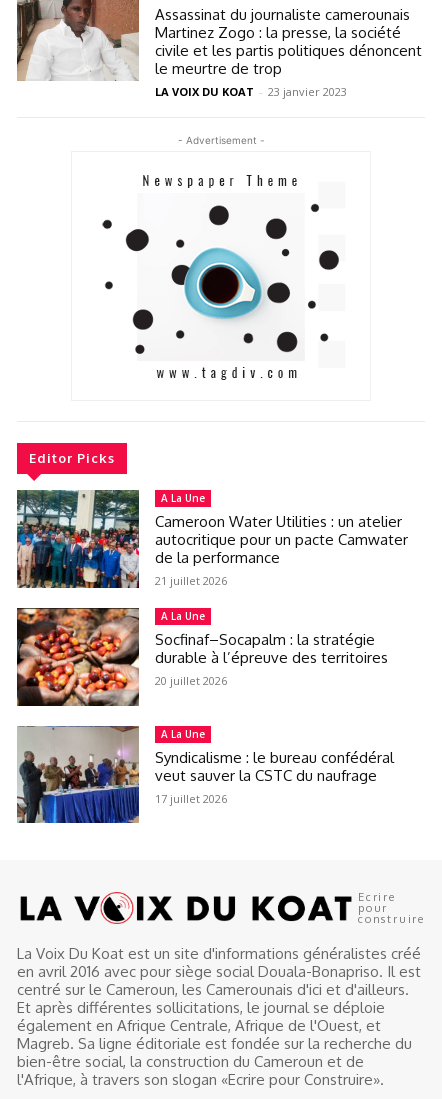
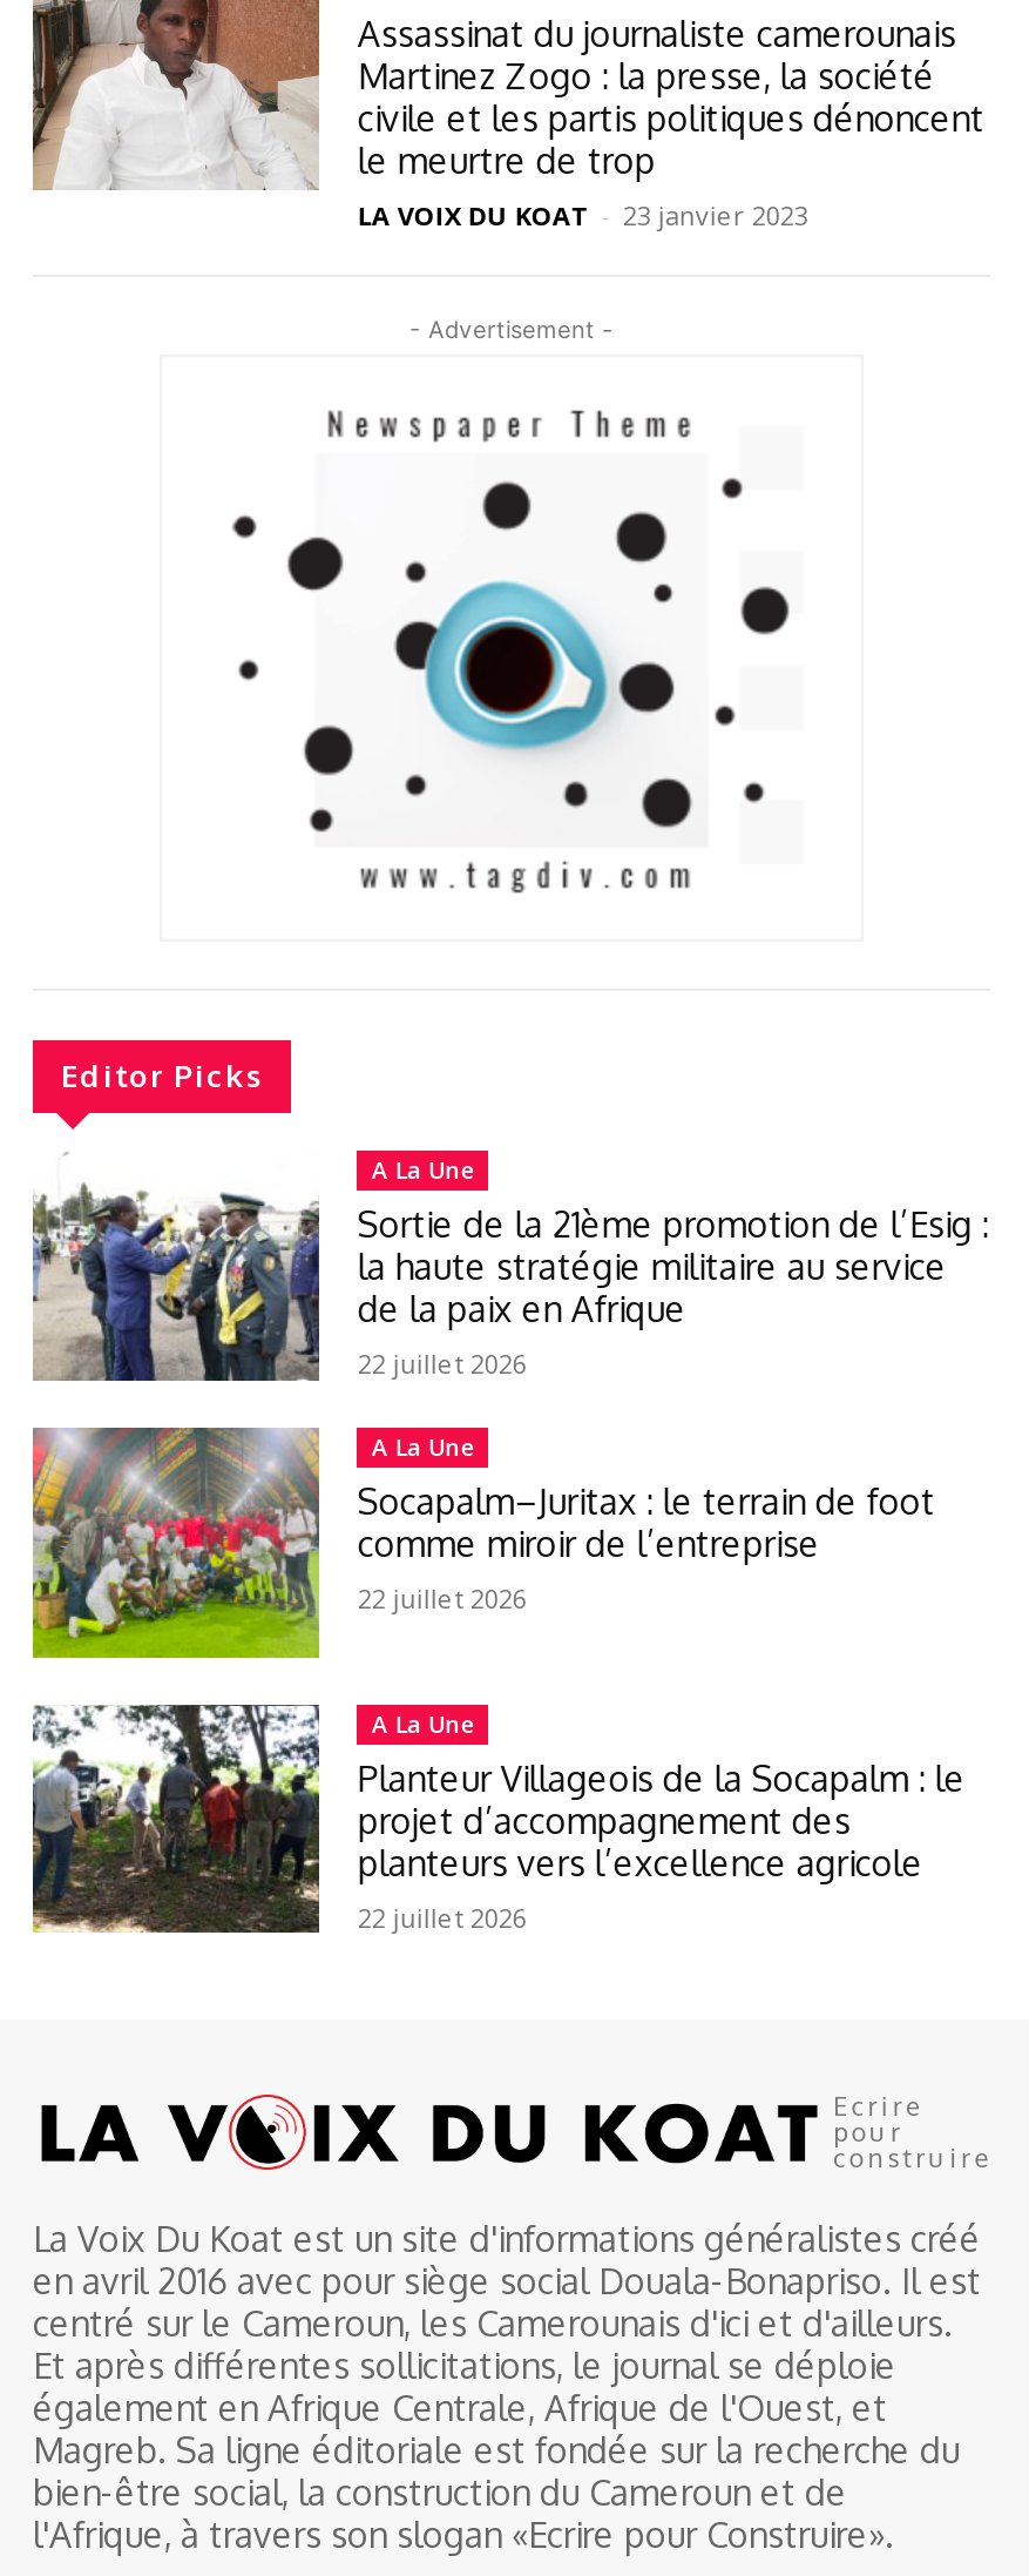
- [image]
- Cameroon Water Utilities : un atelier
- autocritique pour un pacte Camwater
- de la performance
- 21 juillet 2026
+ [image]
+ Sortie de la 21ème promotion de l’Esig :
+ la haute stratégie militaire au service
+ de la paix en Afrique
+ 22 juillet 2026

- [image]
- Socfinaf–Socapalm : la stratégie
- durable à l’épreuve des territoires
- 20 juillet 2026
+ [image]
+ Socapalm–Juritax : le terrain de foot
+ comme miroir de l’entreprise
+ 22 juillet 2026

- [image]
- Syndicalisme : le bureau confédéral
- veut sauver la CSTC du naufrage
- 17 juillet 2026
+ [image]
+ Planteur Villageois de la Socapalm : le
+ projet d’accompagnement des
+ planteurs vers l’excellence agricole
+ 22 juillet 2026
